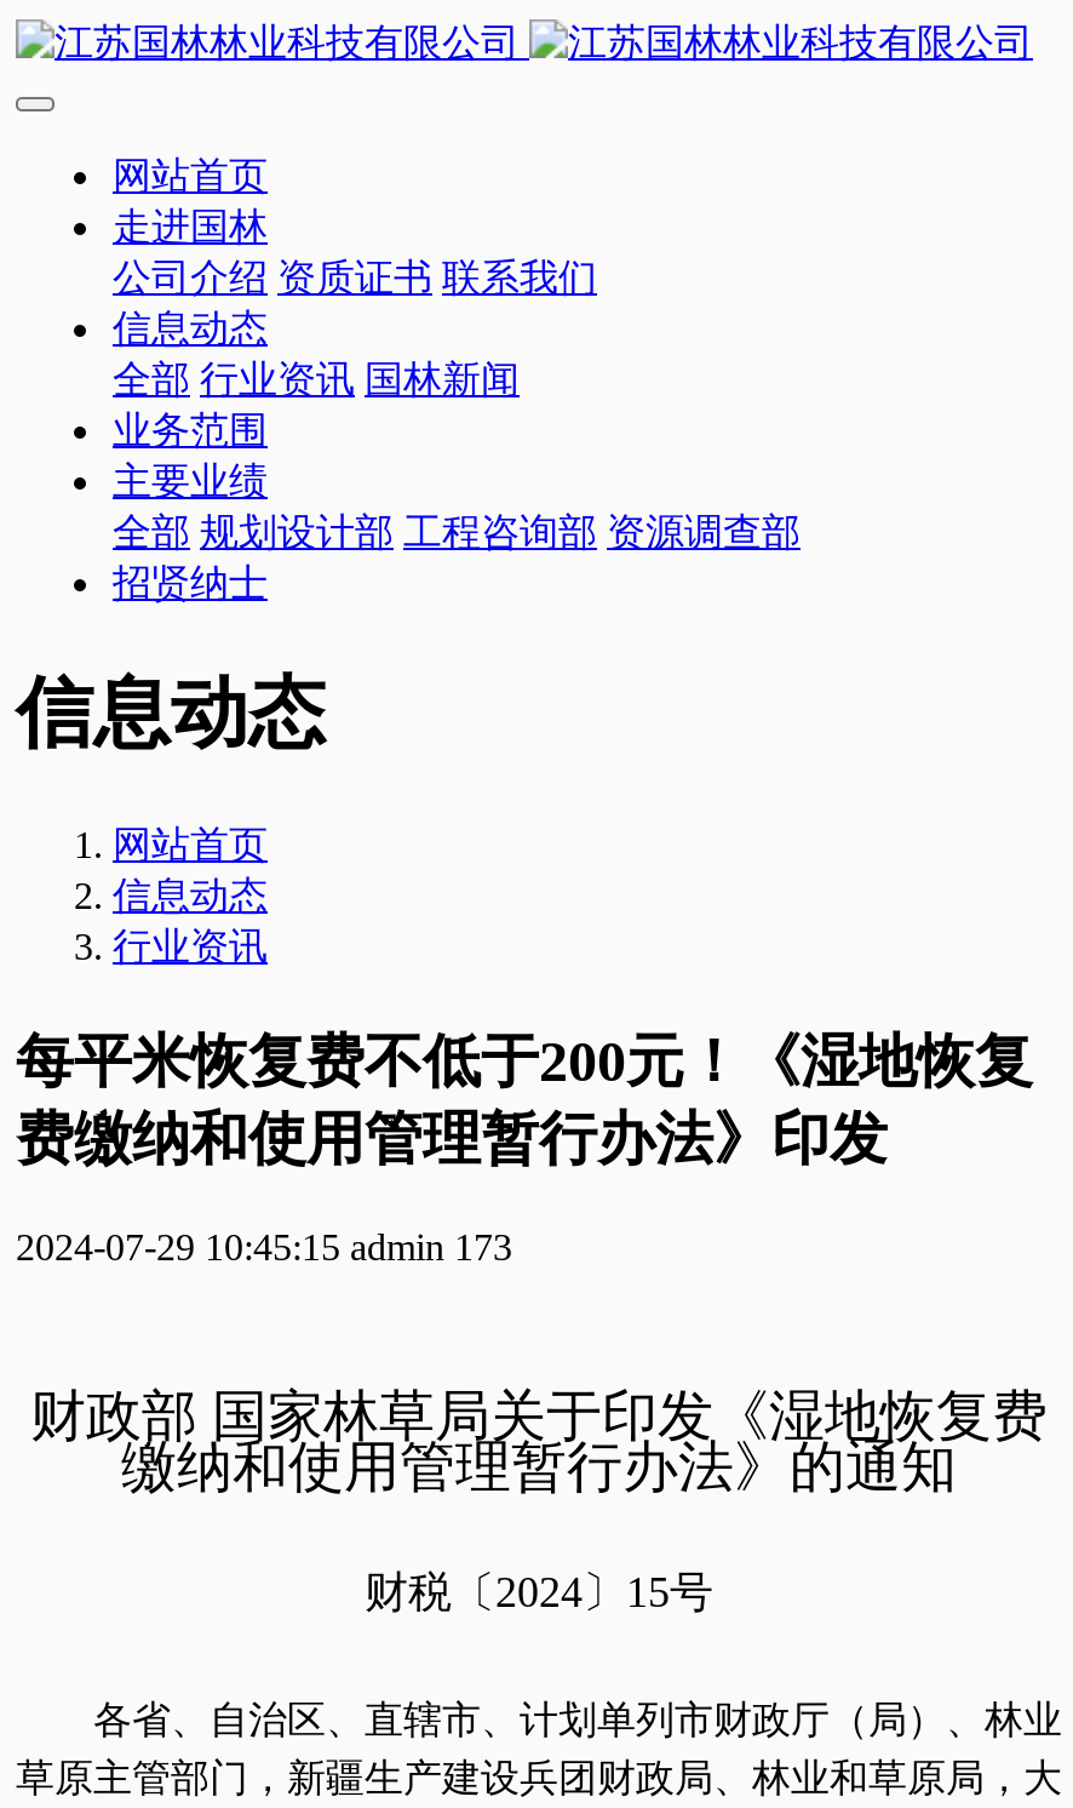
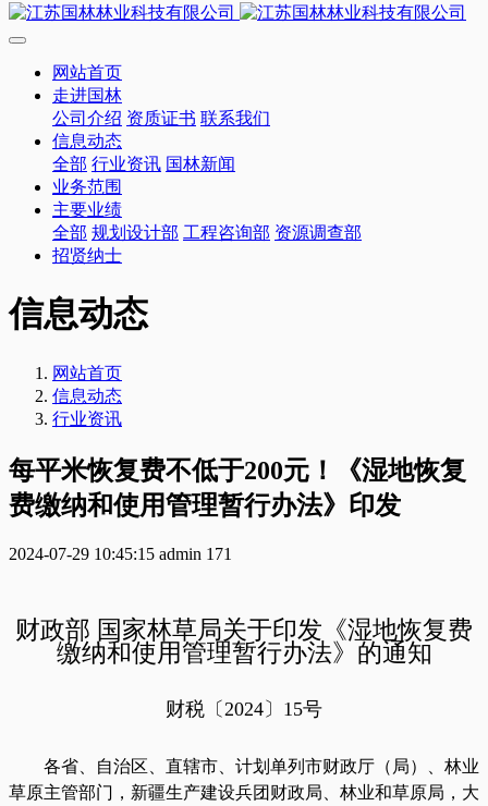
- 2024-07-29 10:45:15 admin 173
+ 2024-07-29 10:45:15 admin 171
